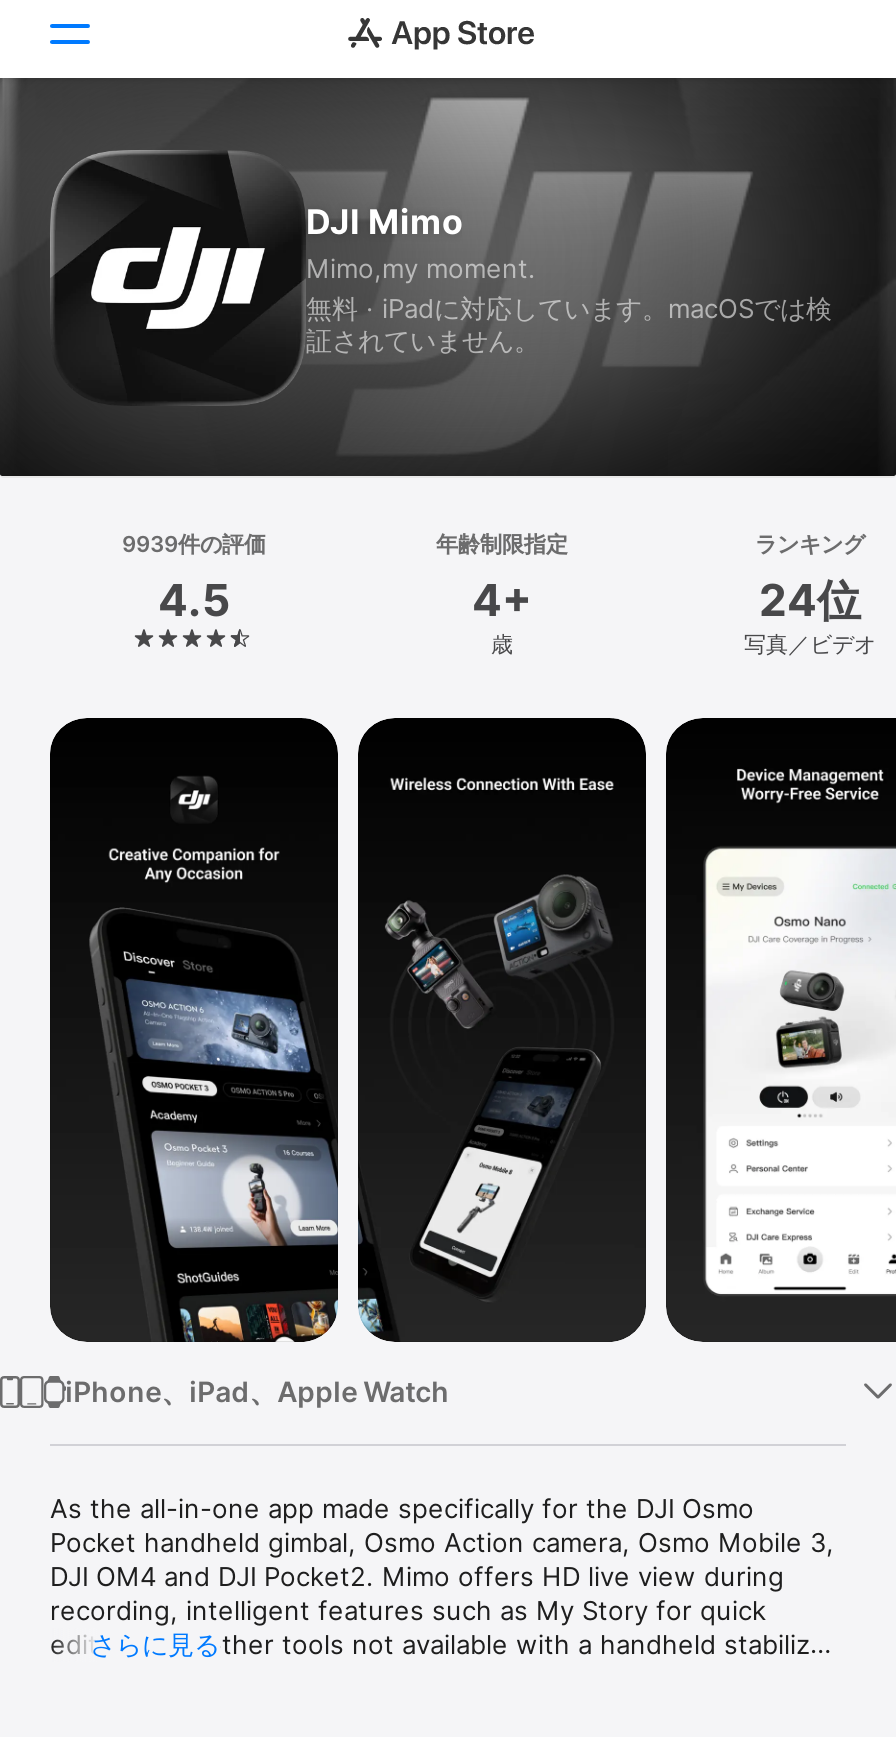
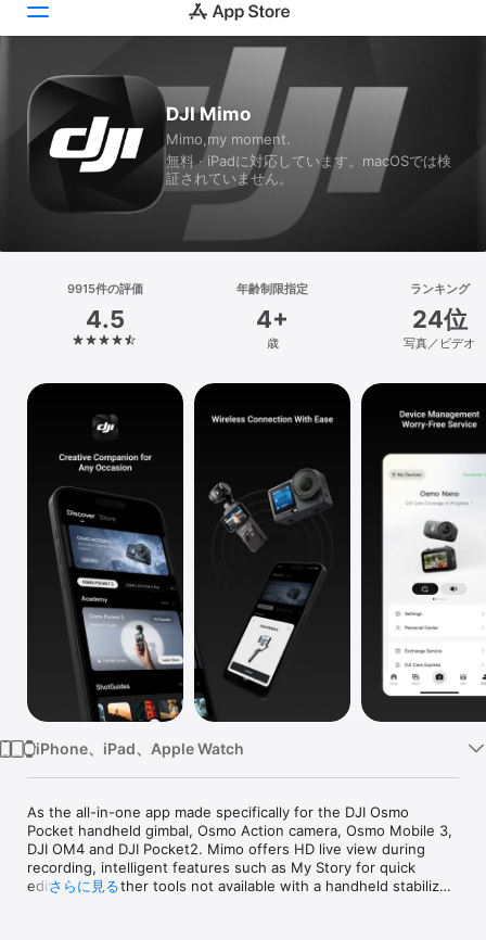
- 9939件の評価
+ 9915件の評価
